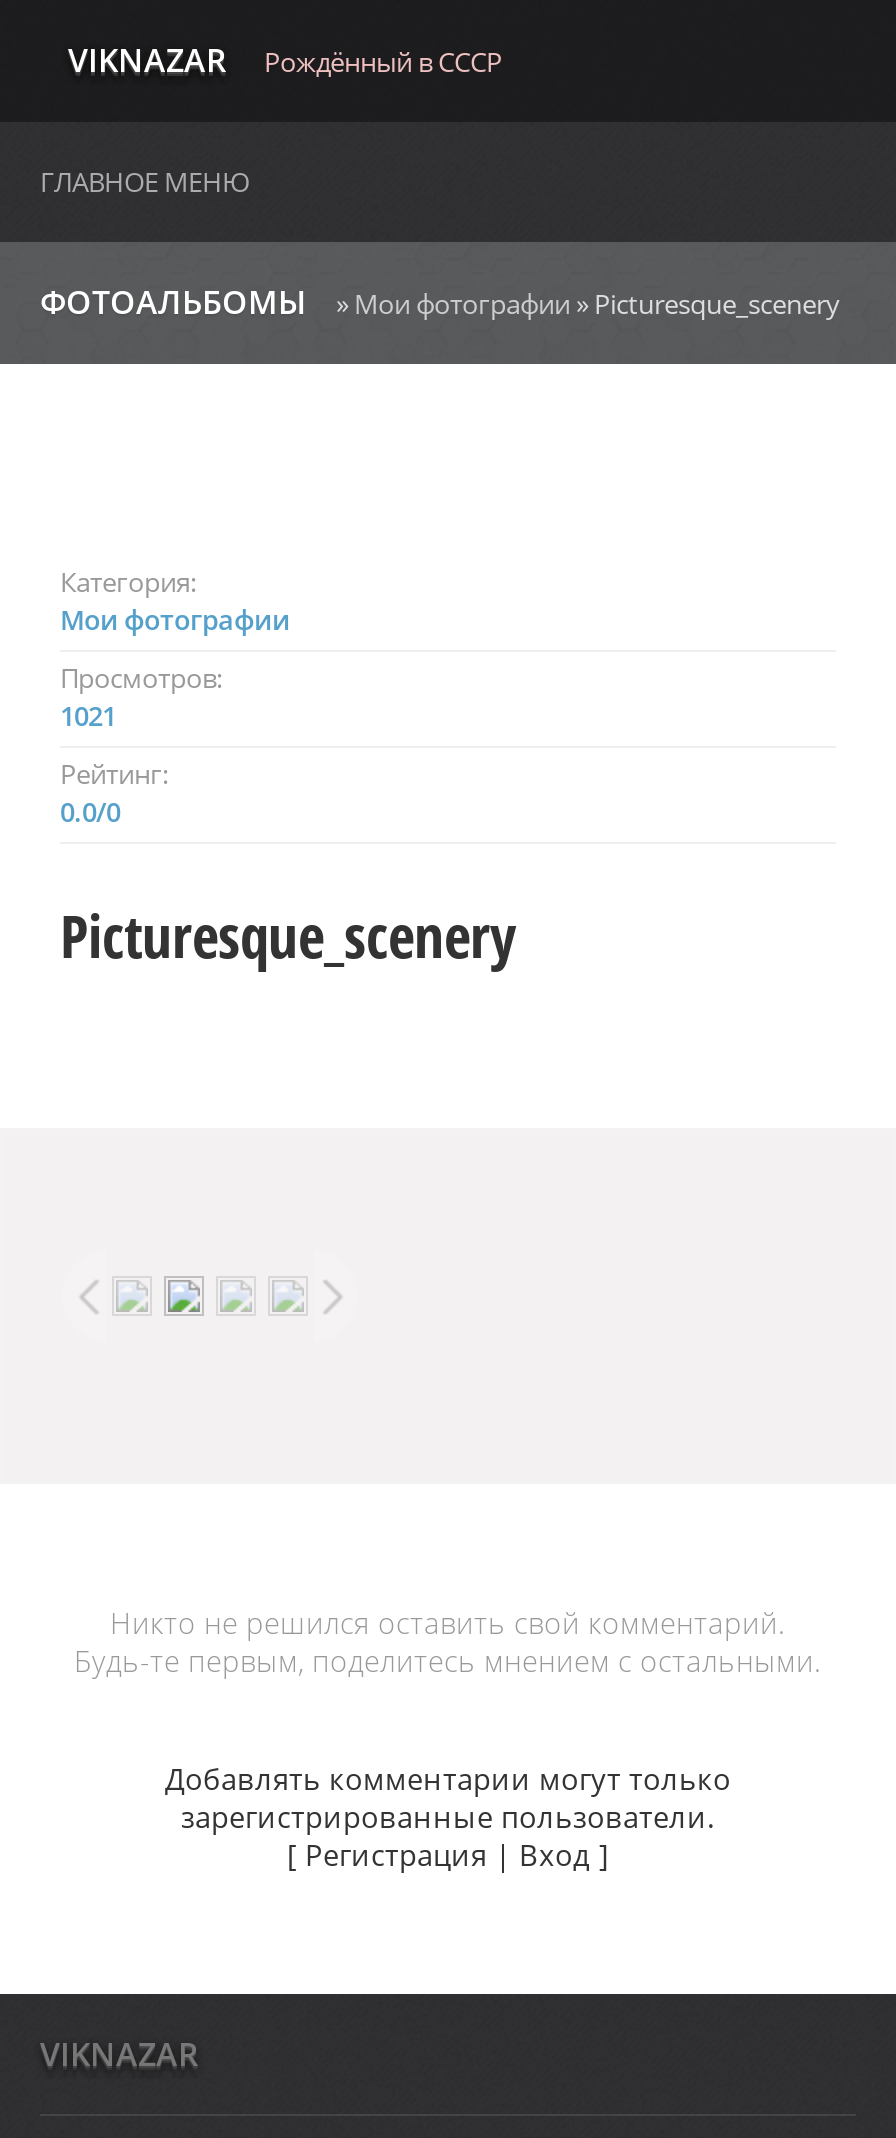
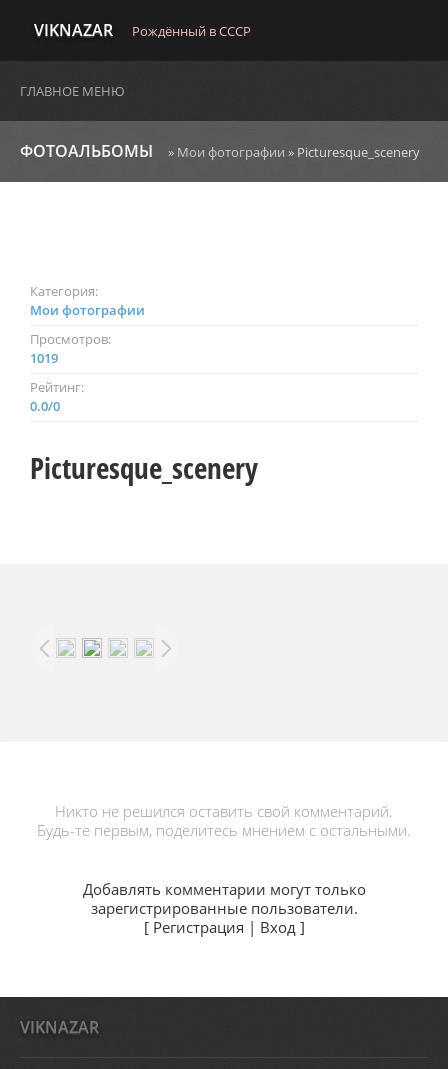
- 1021
+ 1019
